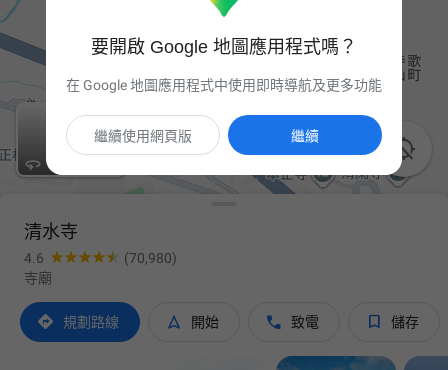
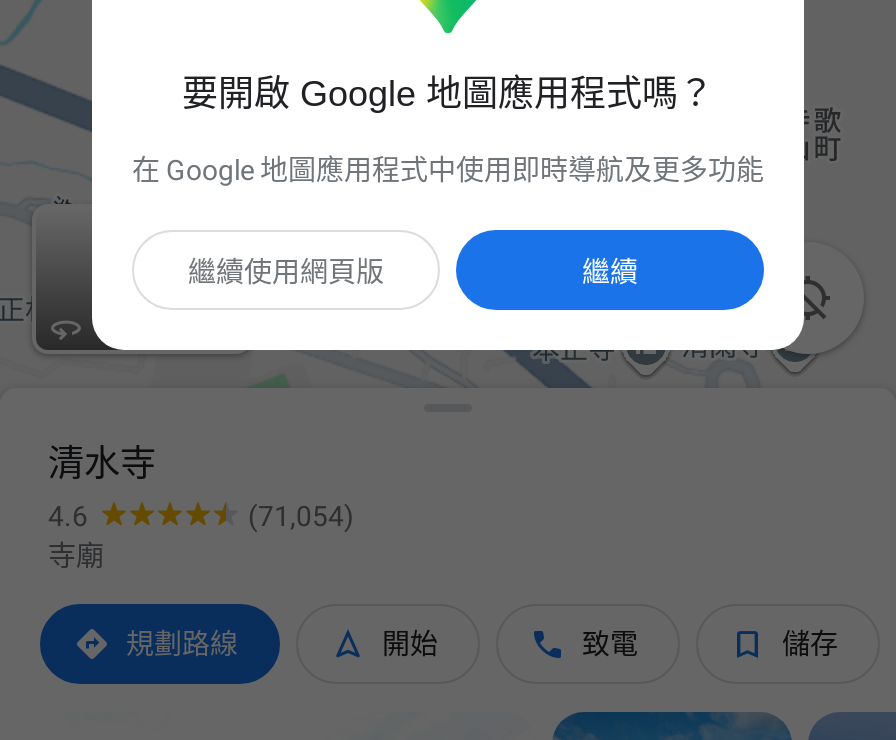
- (70,980)
+ (71,054)
